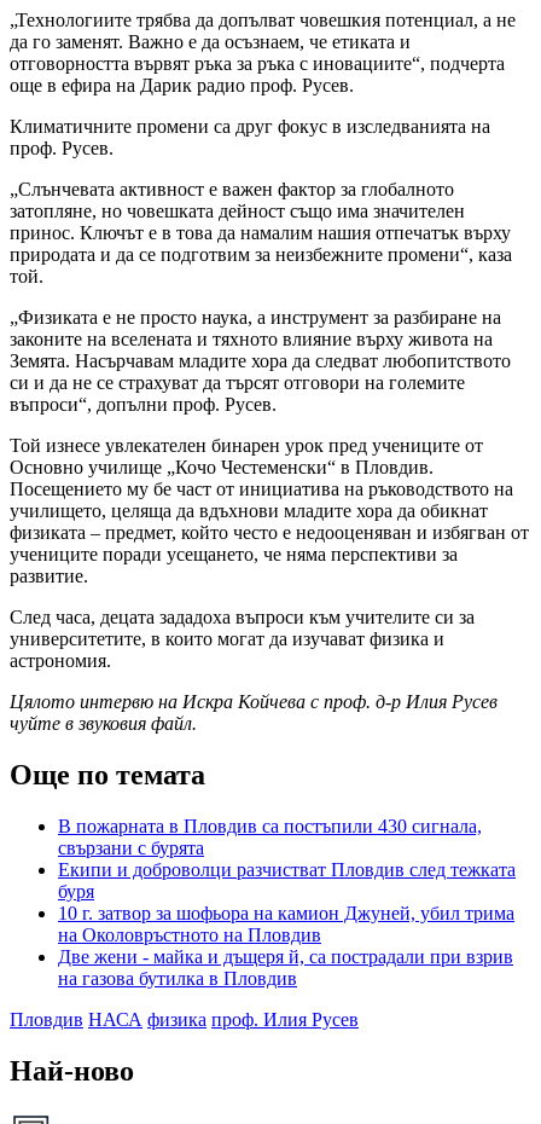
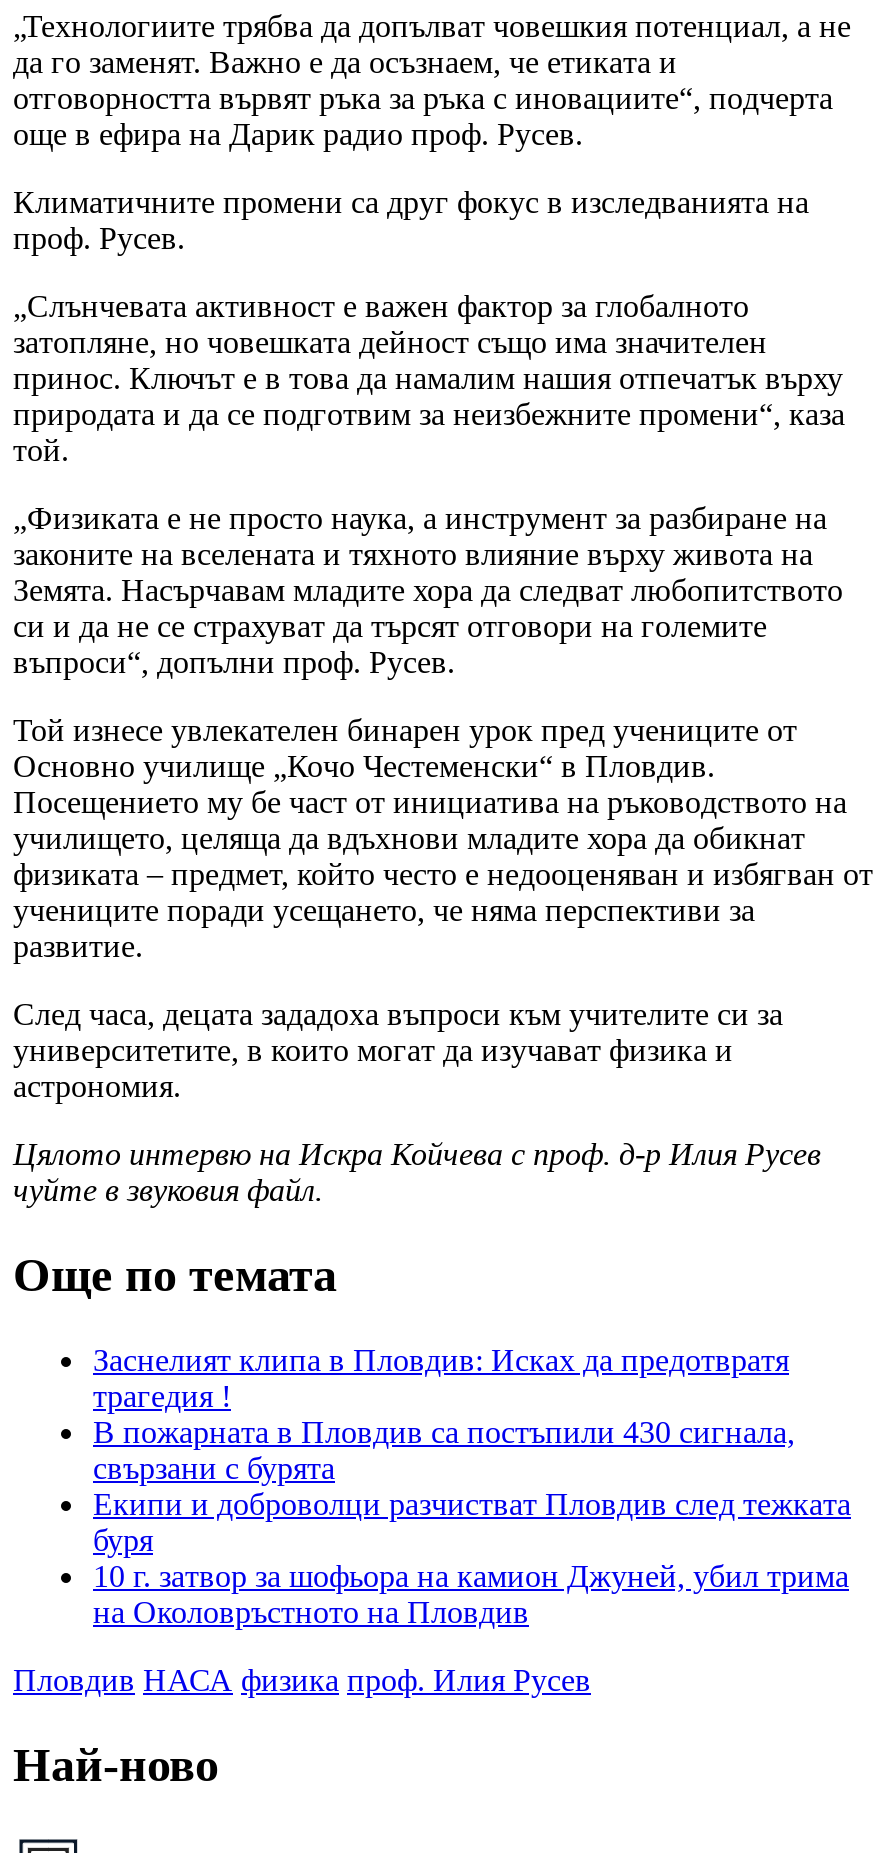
+ Заснелият клипа в Пловдив: Исках да предотвратя
+ трагедия !

moved down: В пожарната в Пловдив са постъпили 430 сигнала, | свързани с бурята | Екипи и доброволци разчистват Пловдив след тежката | буря | 10 г. затвор за шофьора на камион Джуней, убил трима | на Околовръстното на Пловдив

- Две жени - майка и дъщеря й, са пострадали при взрив
- на газова бутилка в Пловдив
